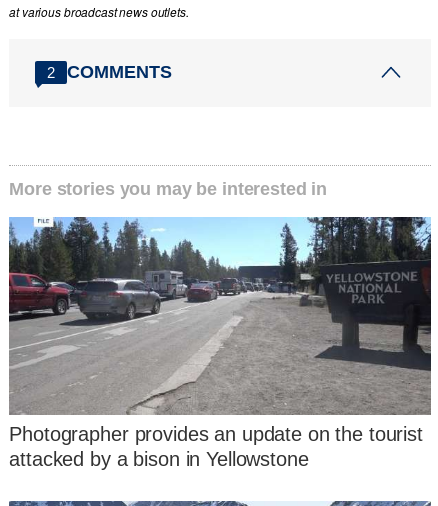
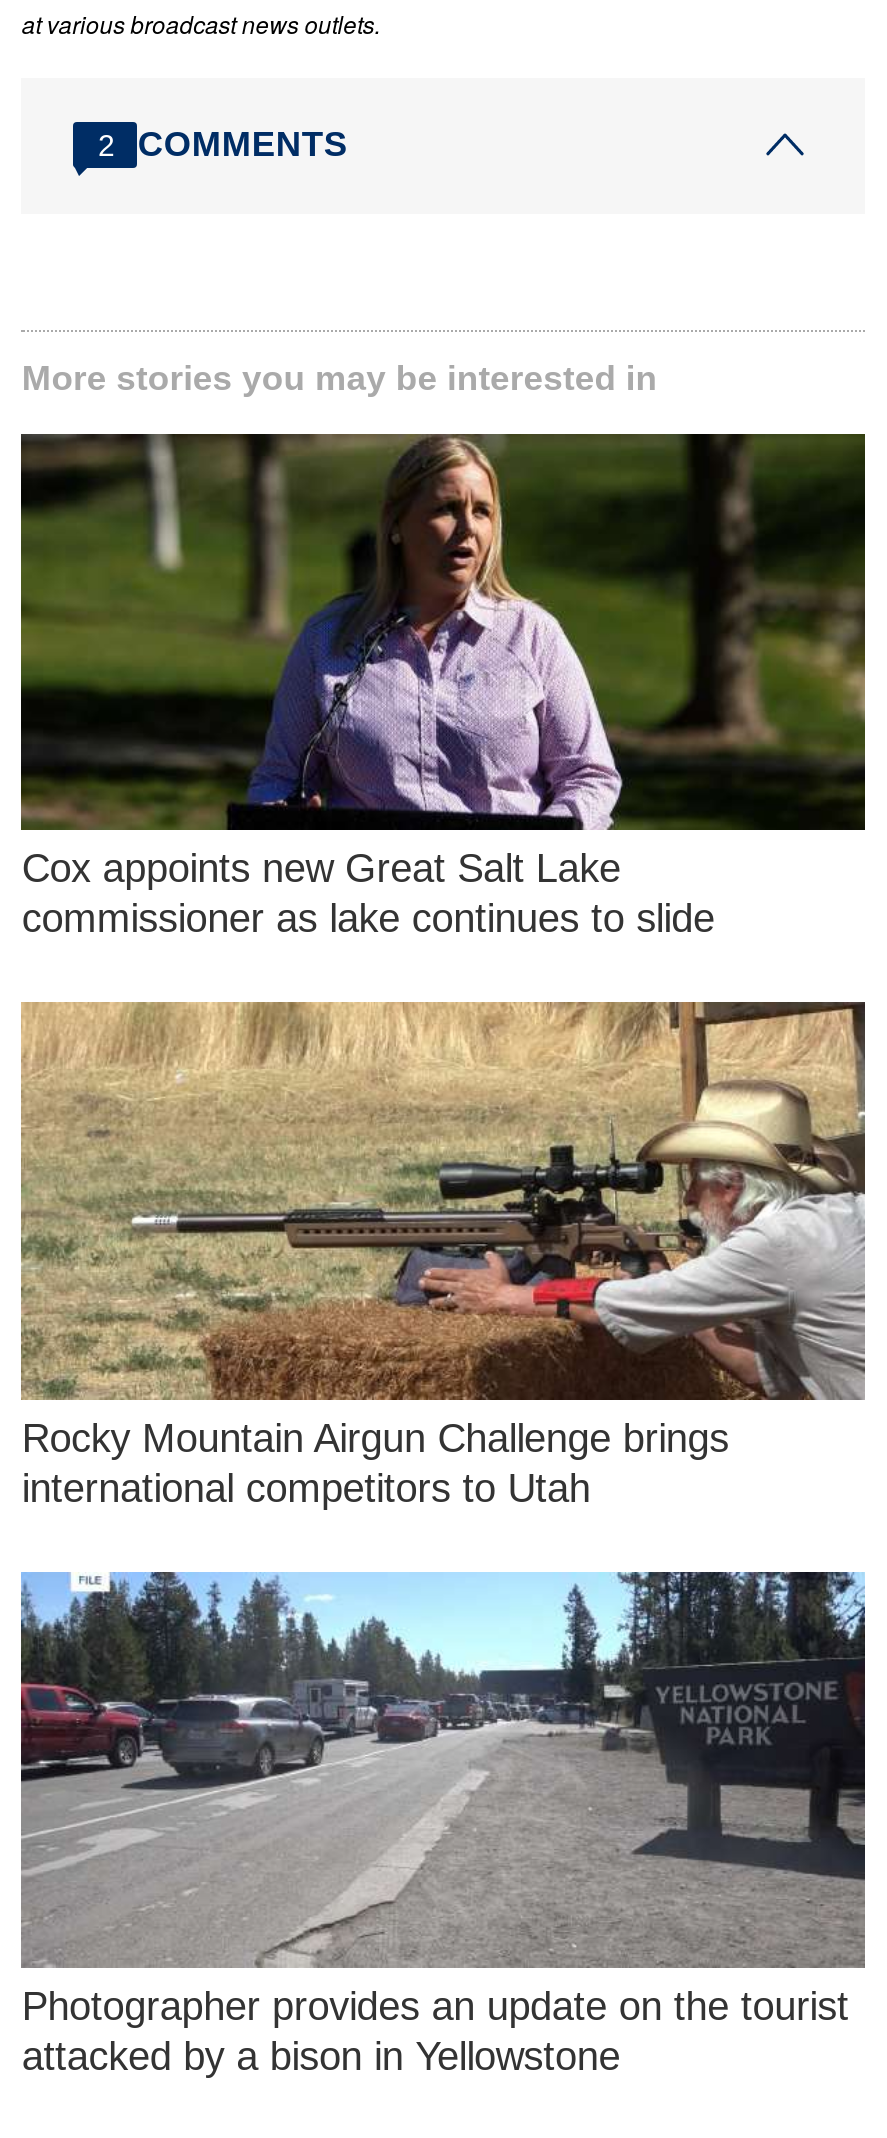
+ [image]
+ Cox appoints new Great Salt Lake
+ commissioner as lake continues to slide

+ [image]
+ Rocky Mountain Airgun Challenge brings
+ international competitors to Utah
